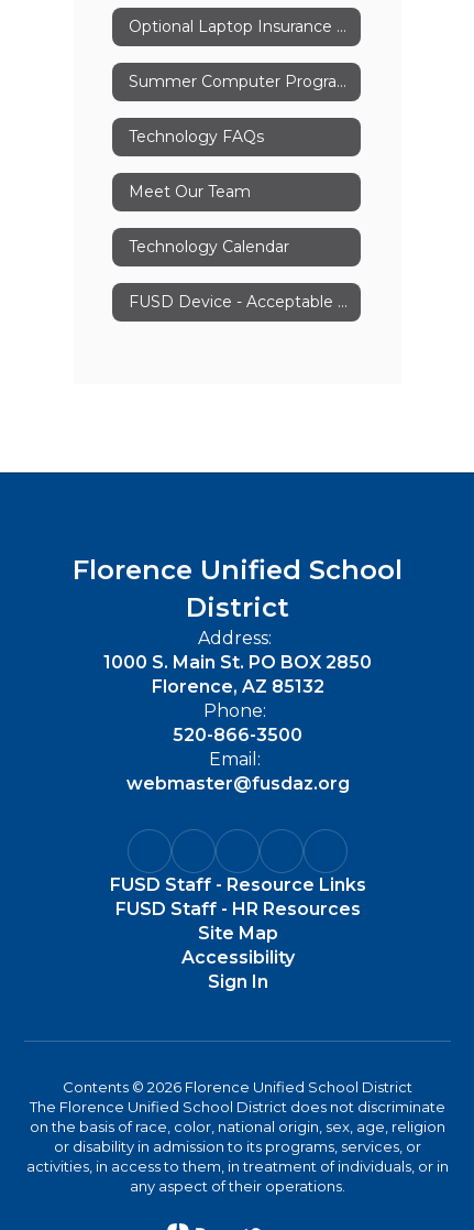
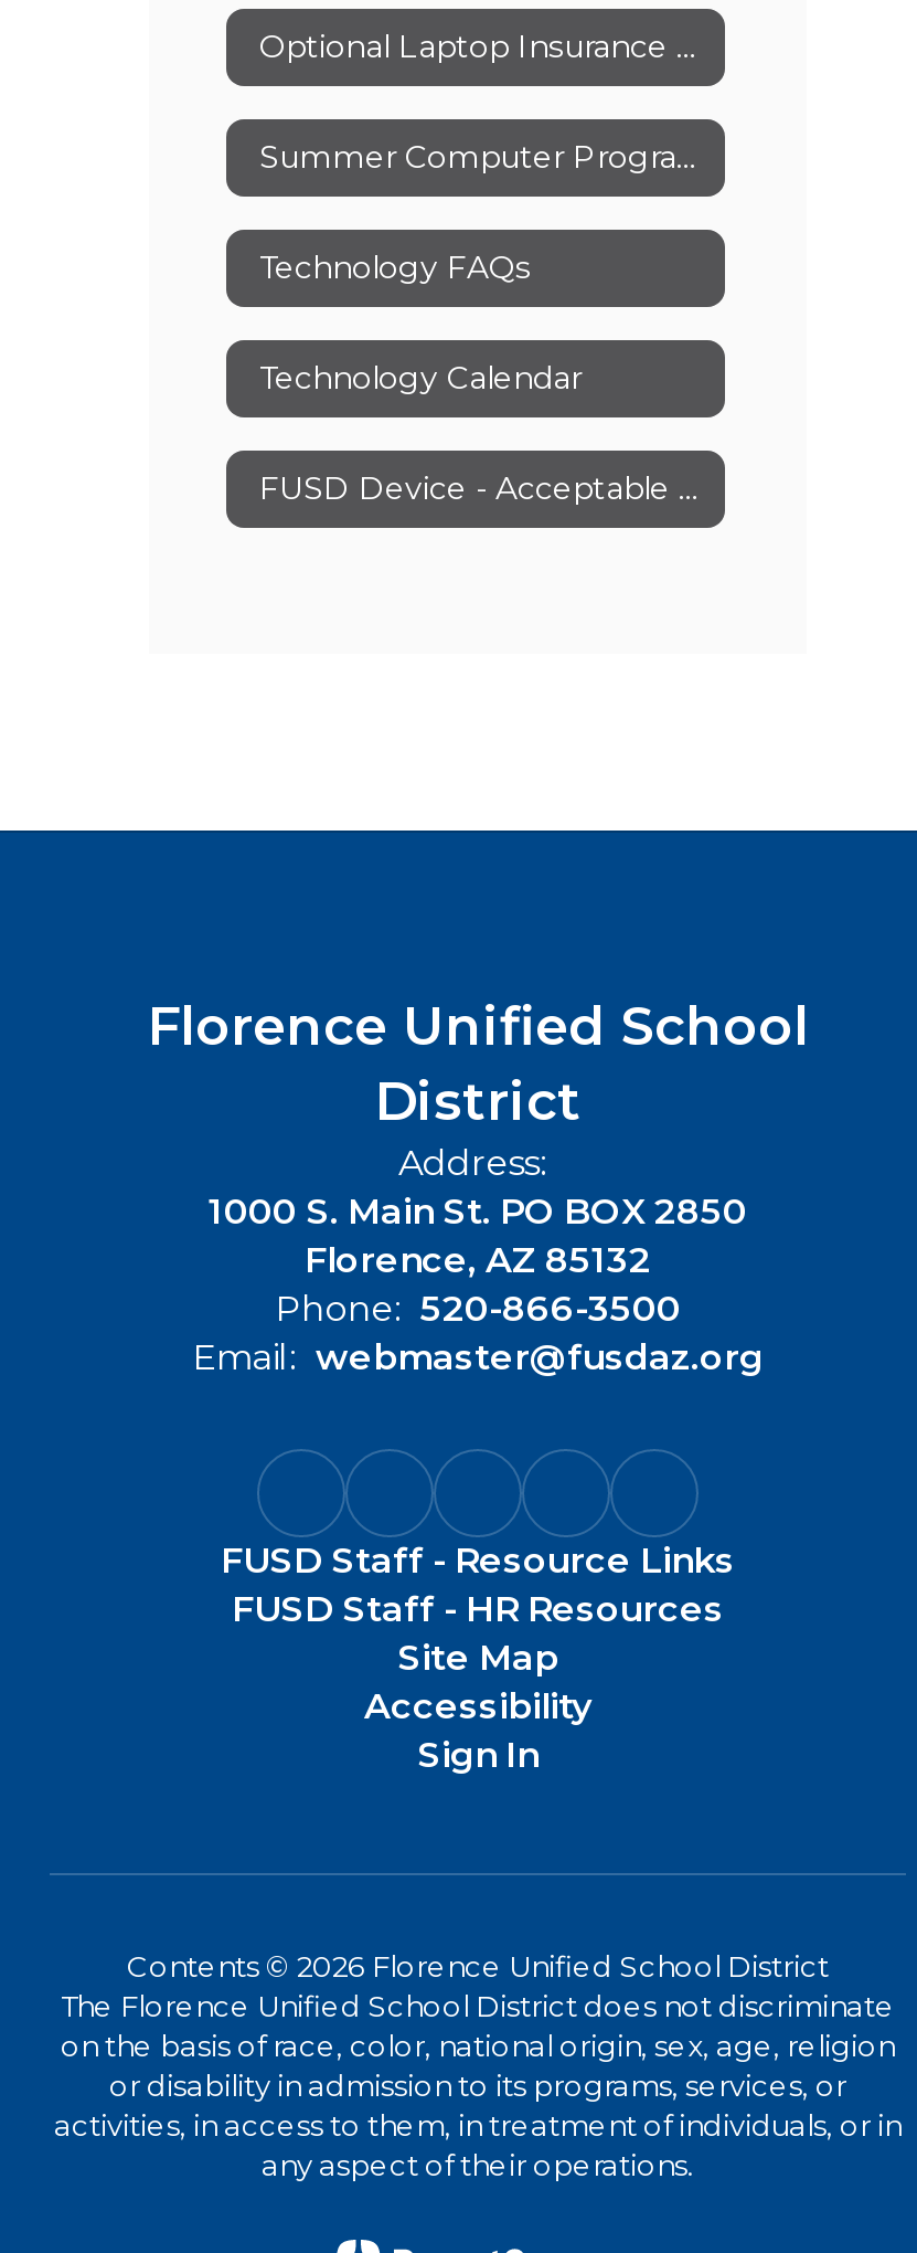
- Meet Our Team
